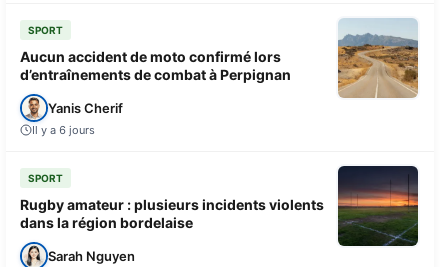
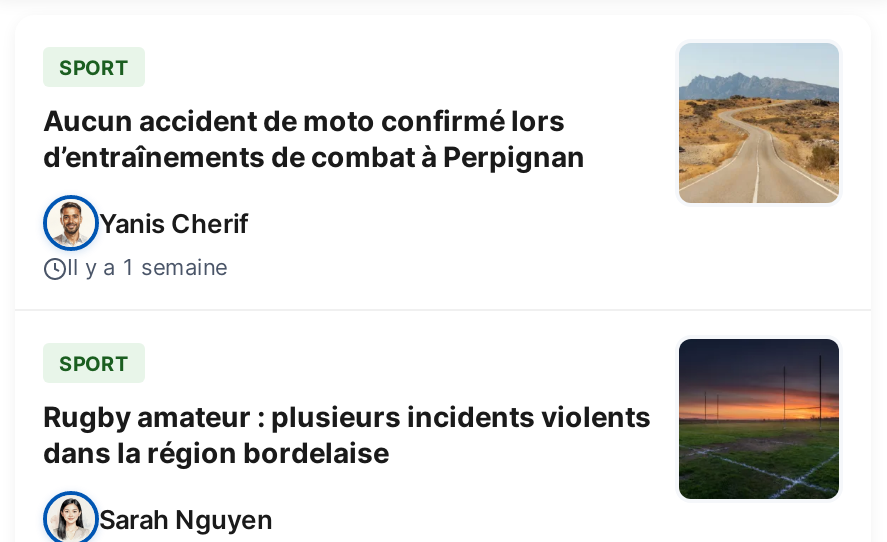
- Il y a 6 jours
+ Il y a 1 semaine
